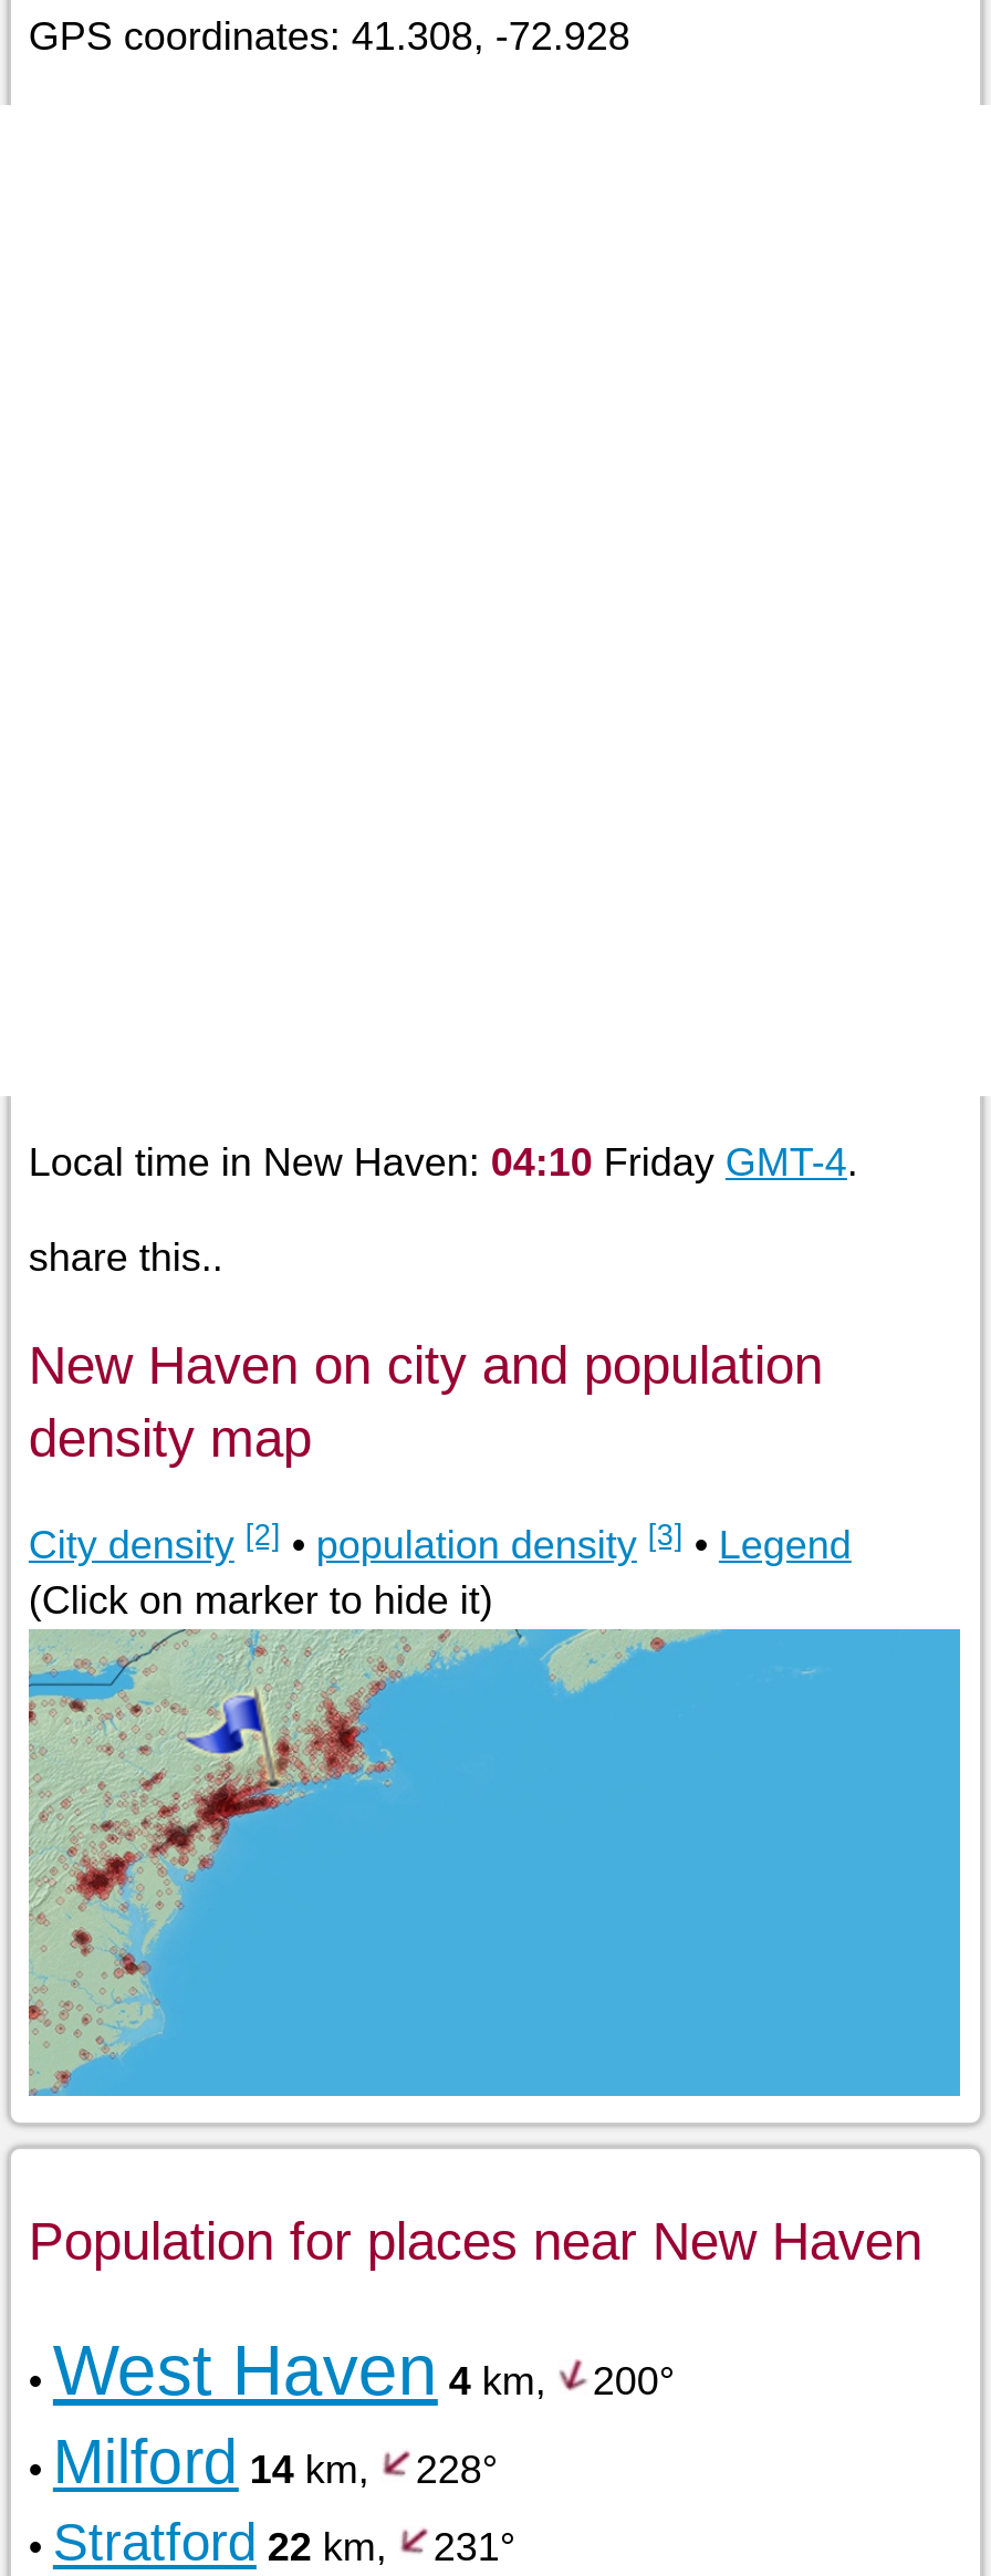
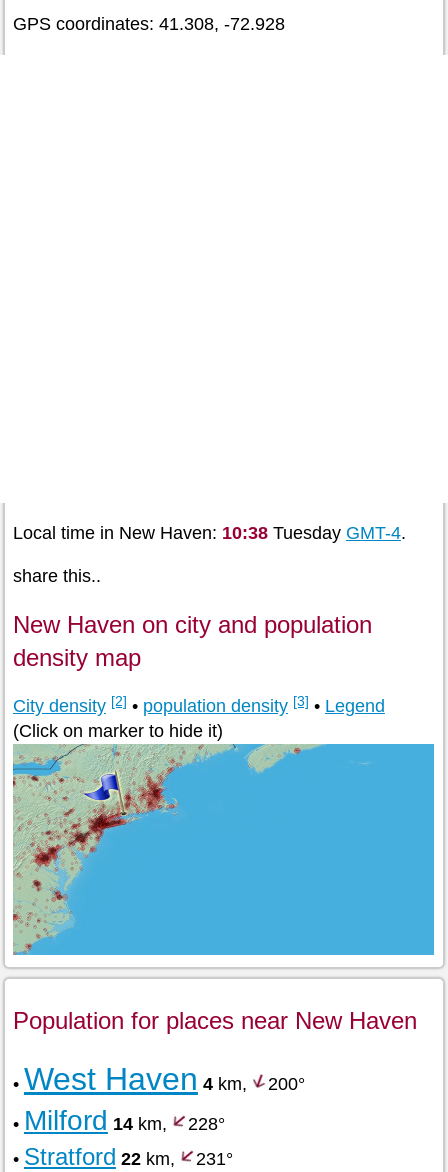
- Local time in New Haven: 04:10 Friday GMT-4.
+ Local time in New Haven: 10:38 Tuesday GMT-4.
